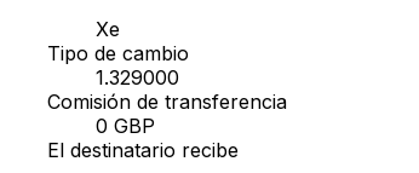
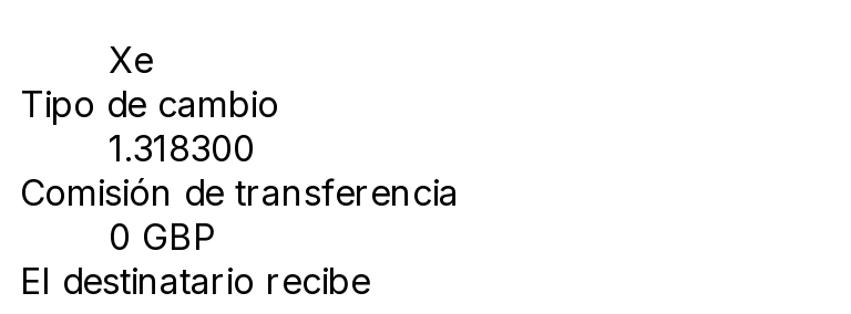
- 1.329000
+ 1.318300
